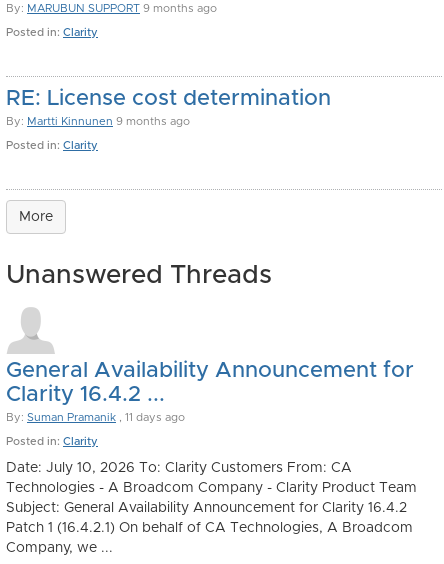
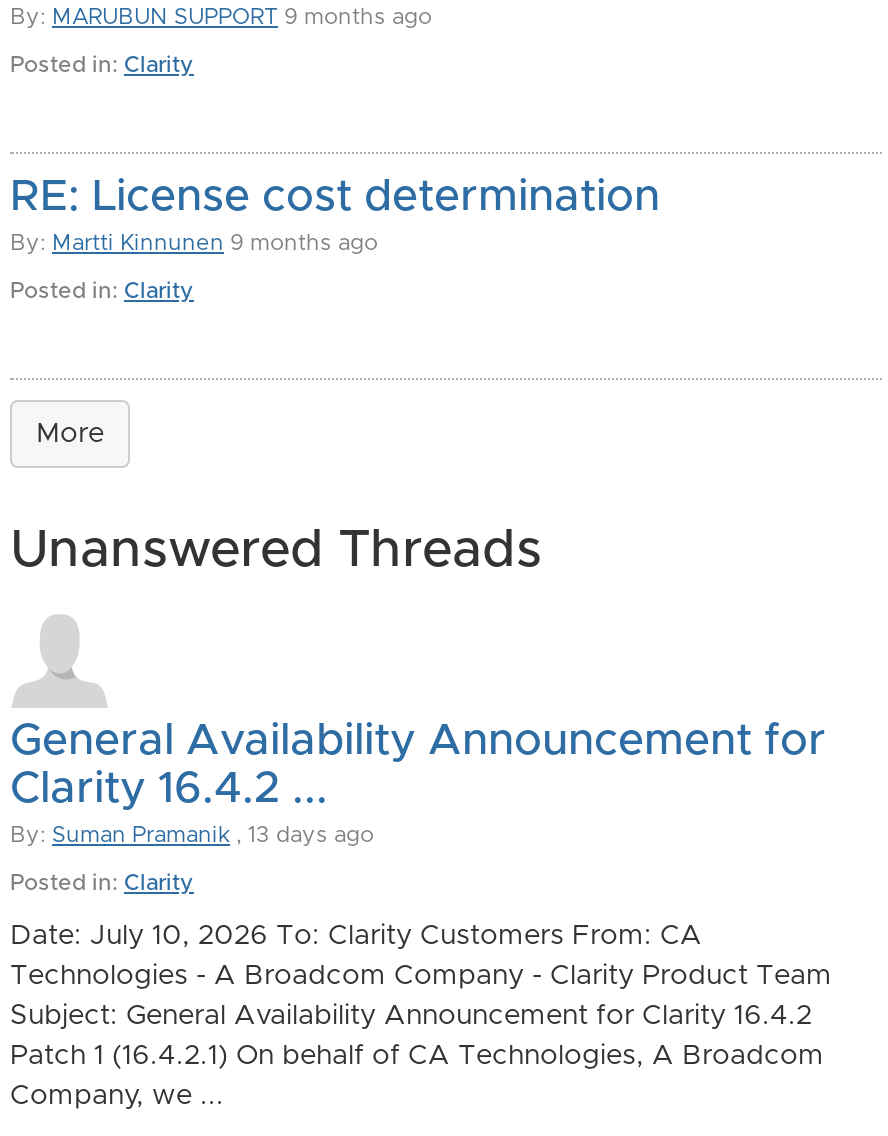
- By: Suman Pramanik, 11 days ago
+ By: Suman Pramanik, 13 days ago
